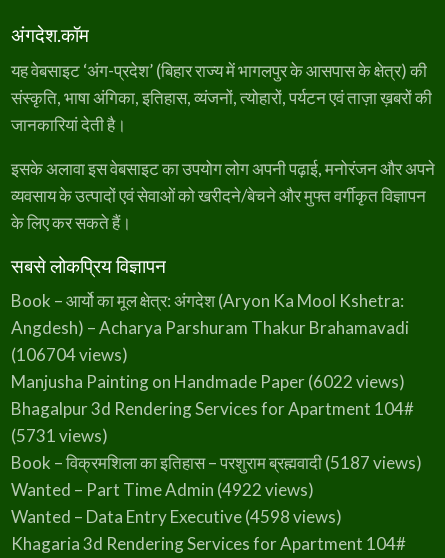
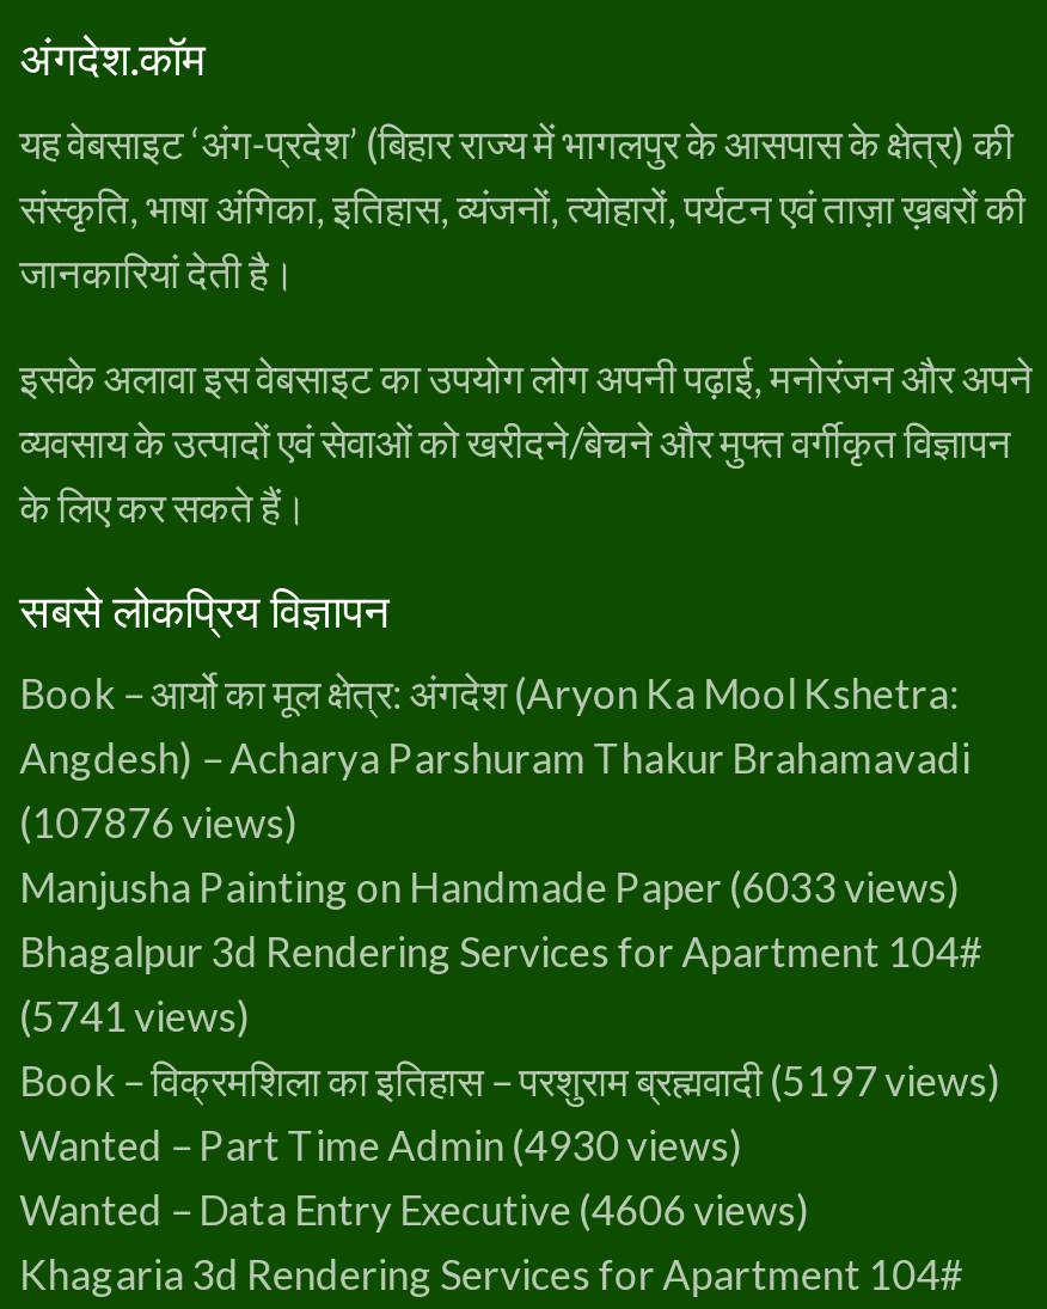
- (106704 views)
+ (107876 views)

- Manjusha Painting on Handmade Paper (6022 views)
+ Manjusha Painting on Handmade Paper (6033 views)

- (5731 views)
+ (5741 views)

- Book – विक्रमशिला का इतिहास – परशुराम ब्रह्मवादी (5187 views)
+ Book – विक्रमशिला का इतिहास – परशुराम ब्रह्मवादी (5197 views)

- Wanted – Part Time Admin (4922 views)
+ Wanted – Part Time Admin (4930 views)

- Wanted – Data Entry Executive (4598 views)
+ Wanted – Data Entry Executive (4606 views)
